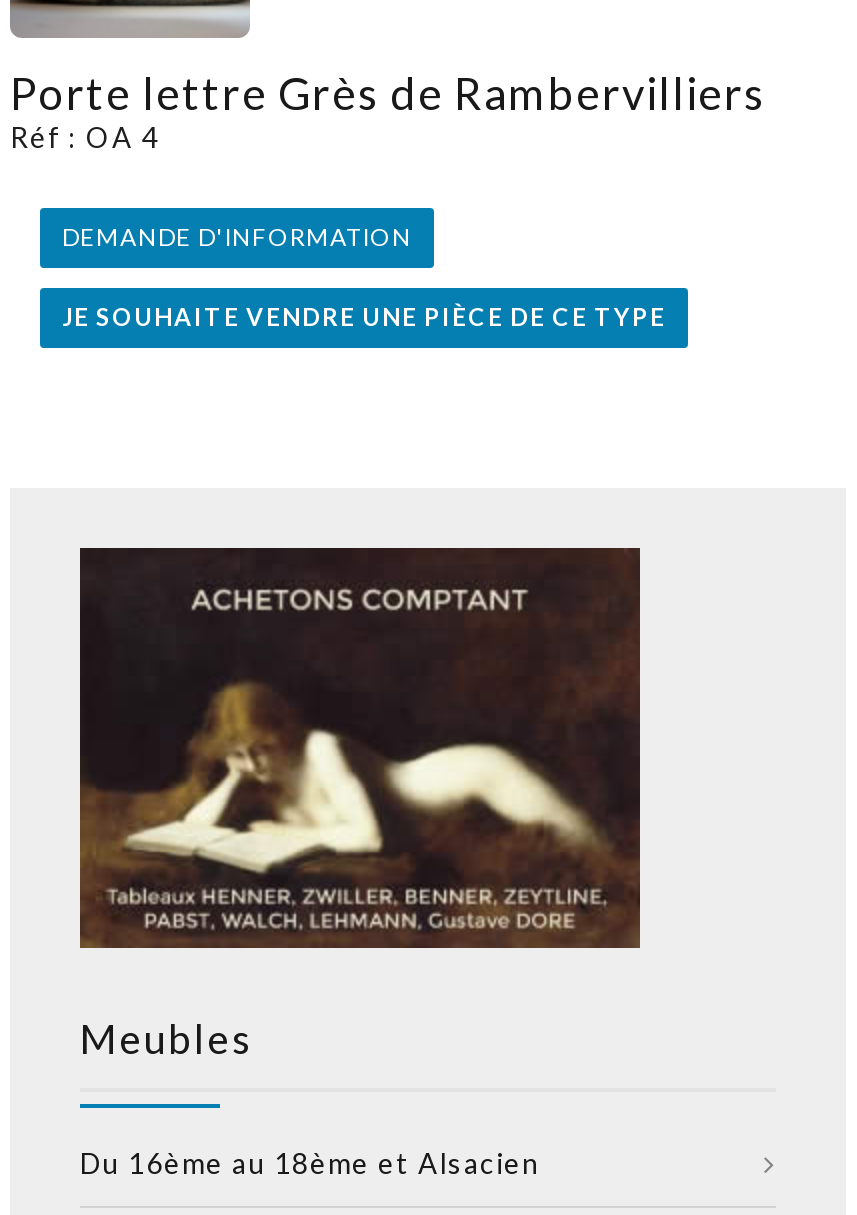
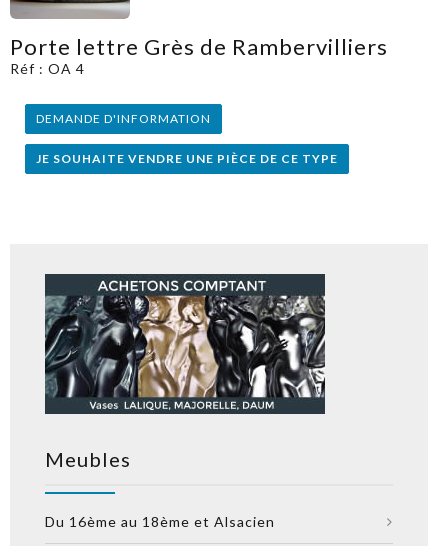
- [image]
+ [image]
